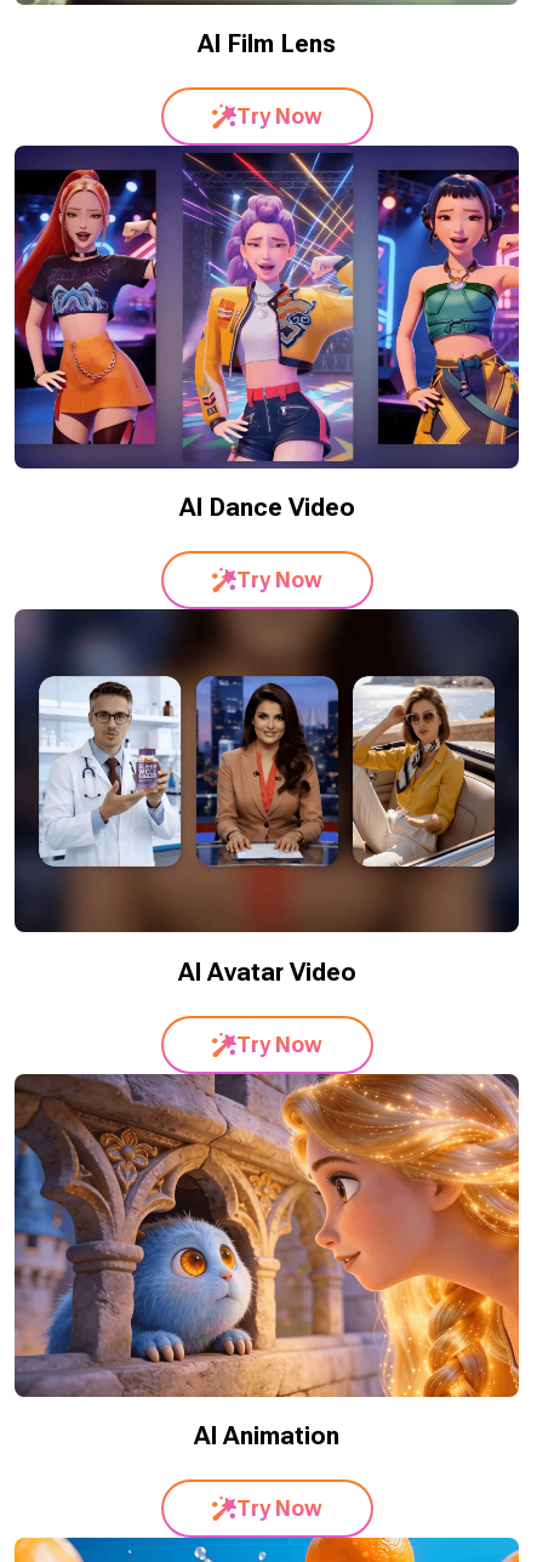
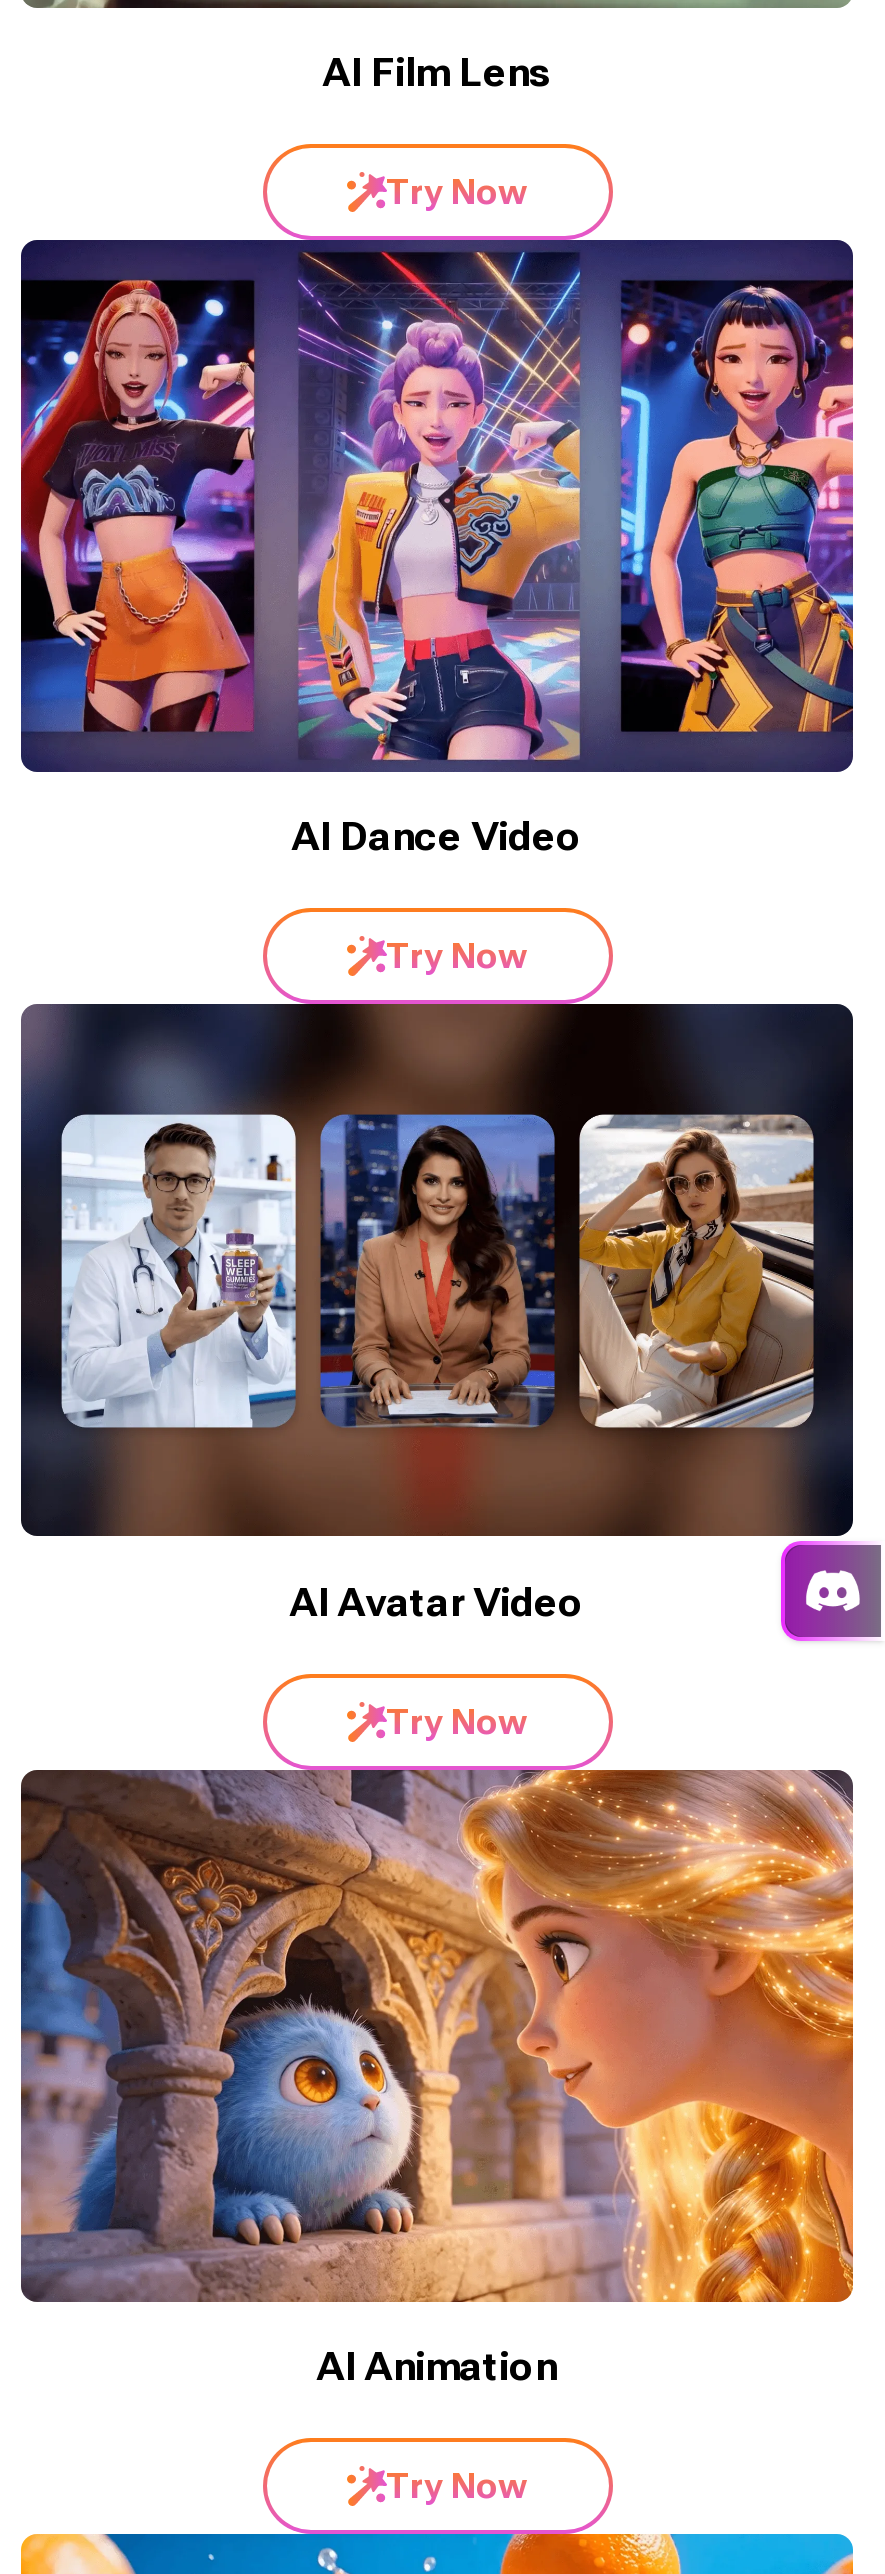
+ [image]
